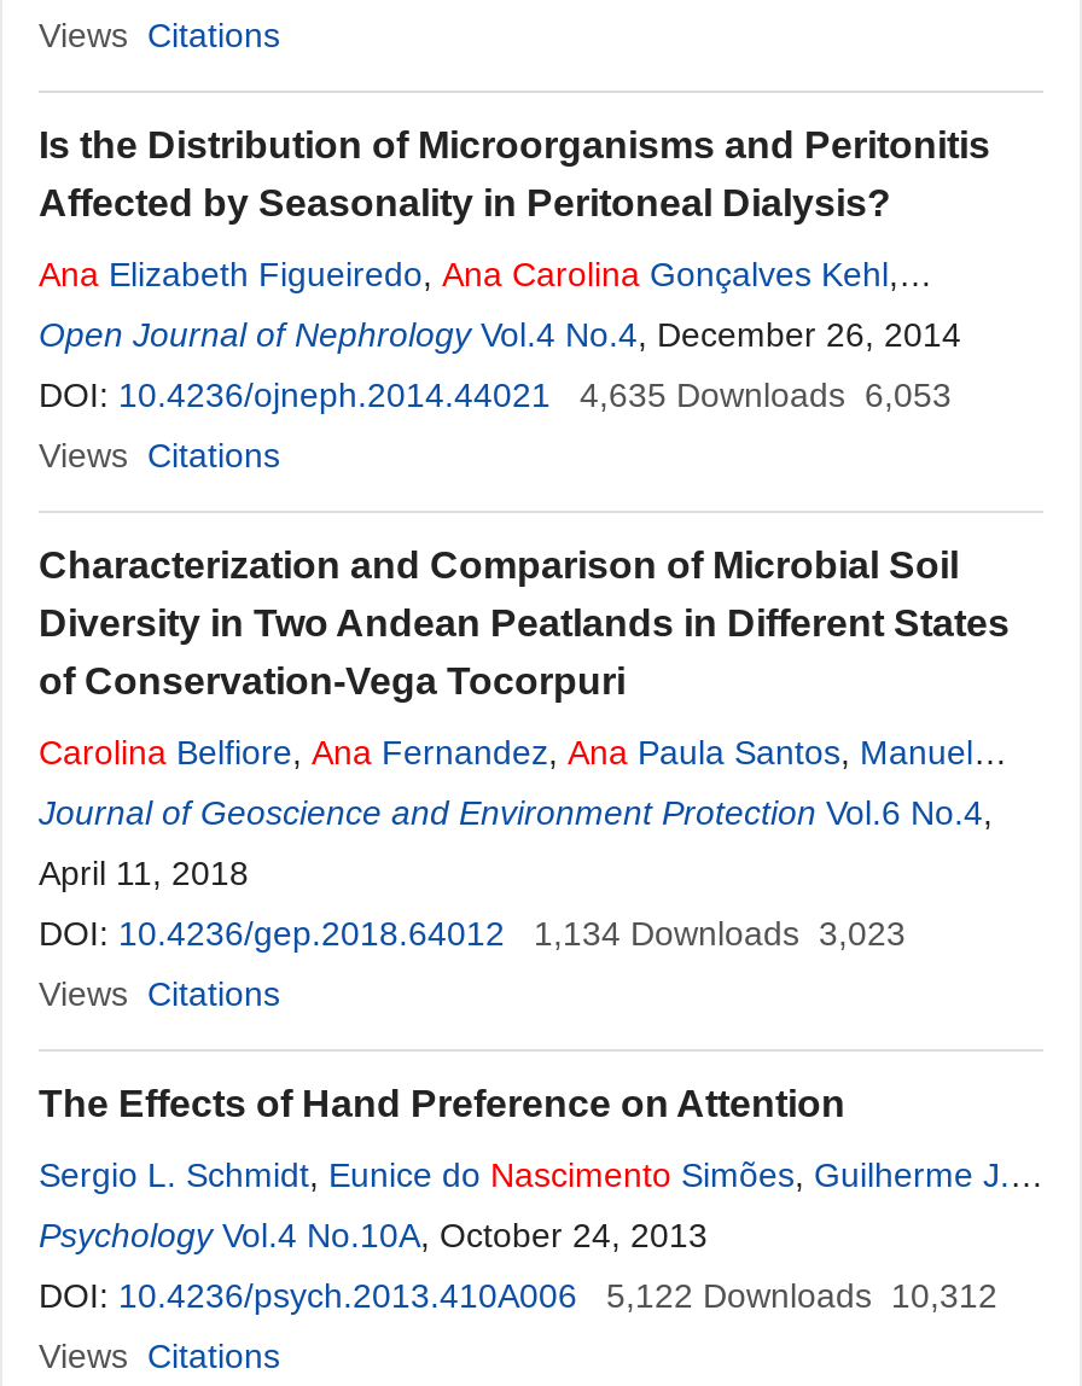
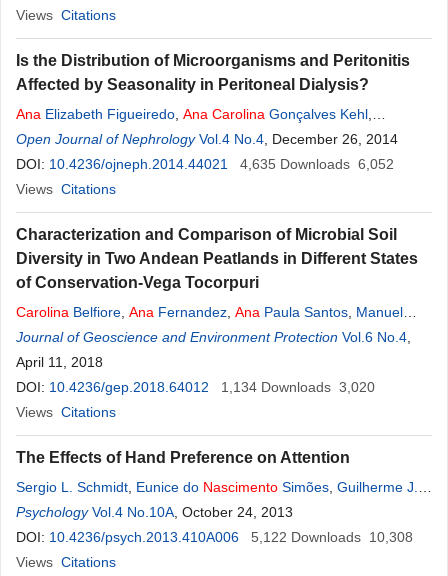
- DOI: 10.4236/ojneph.2014.44021 4,635 Downloads 6,053
+ DOI: 10.4236/ojneph.2014.44021 4,635 Downloads 6,052

- DOI: 10.4236/gep.2018.64012 1,134 Downloads 3,023
+ DOI: 10.4236/gep.2018.64012 1,134 Downloads 3,020

- DOI: 10.4236/psych.2013.410A006 5,122 Downloads 10,312
+ DOI: 10.4236/psych.2013.410A006 5,122 Downloads 10,308
